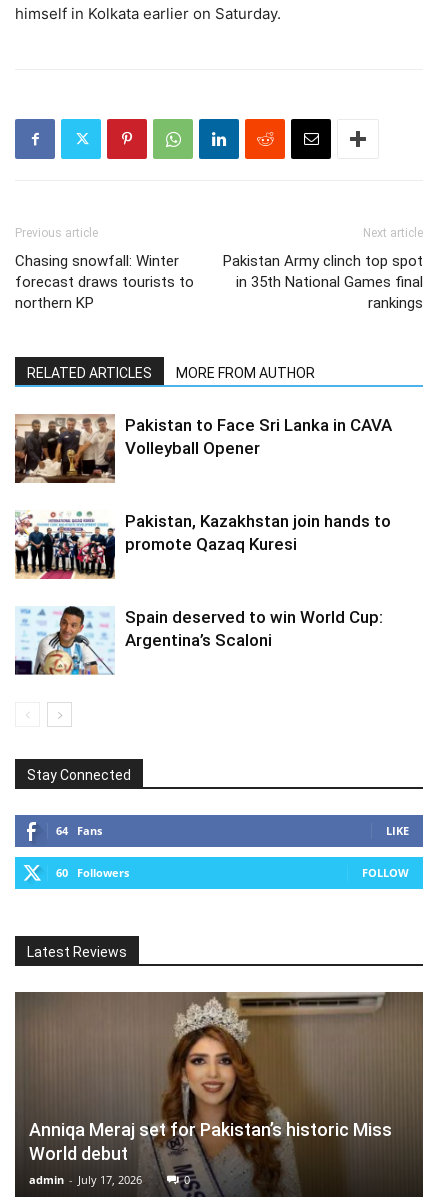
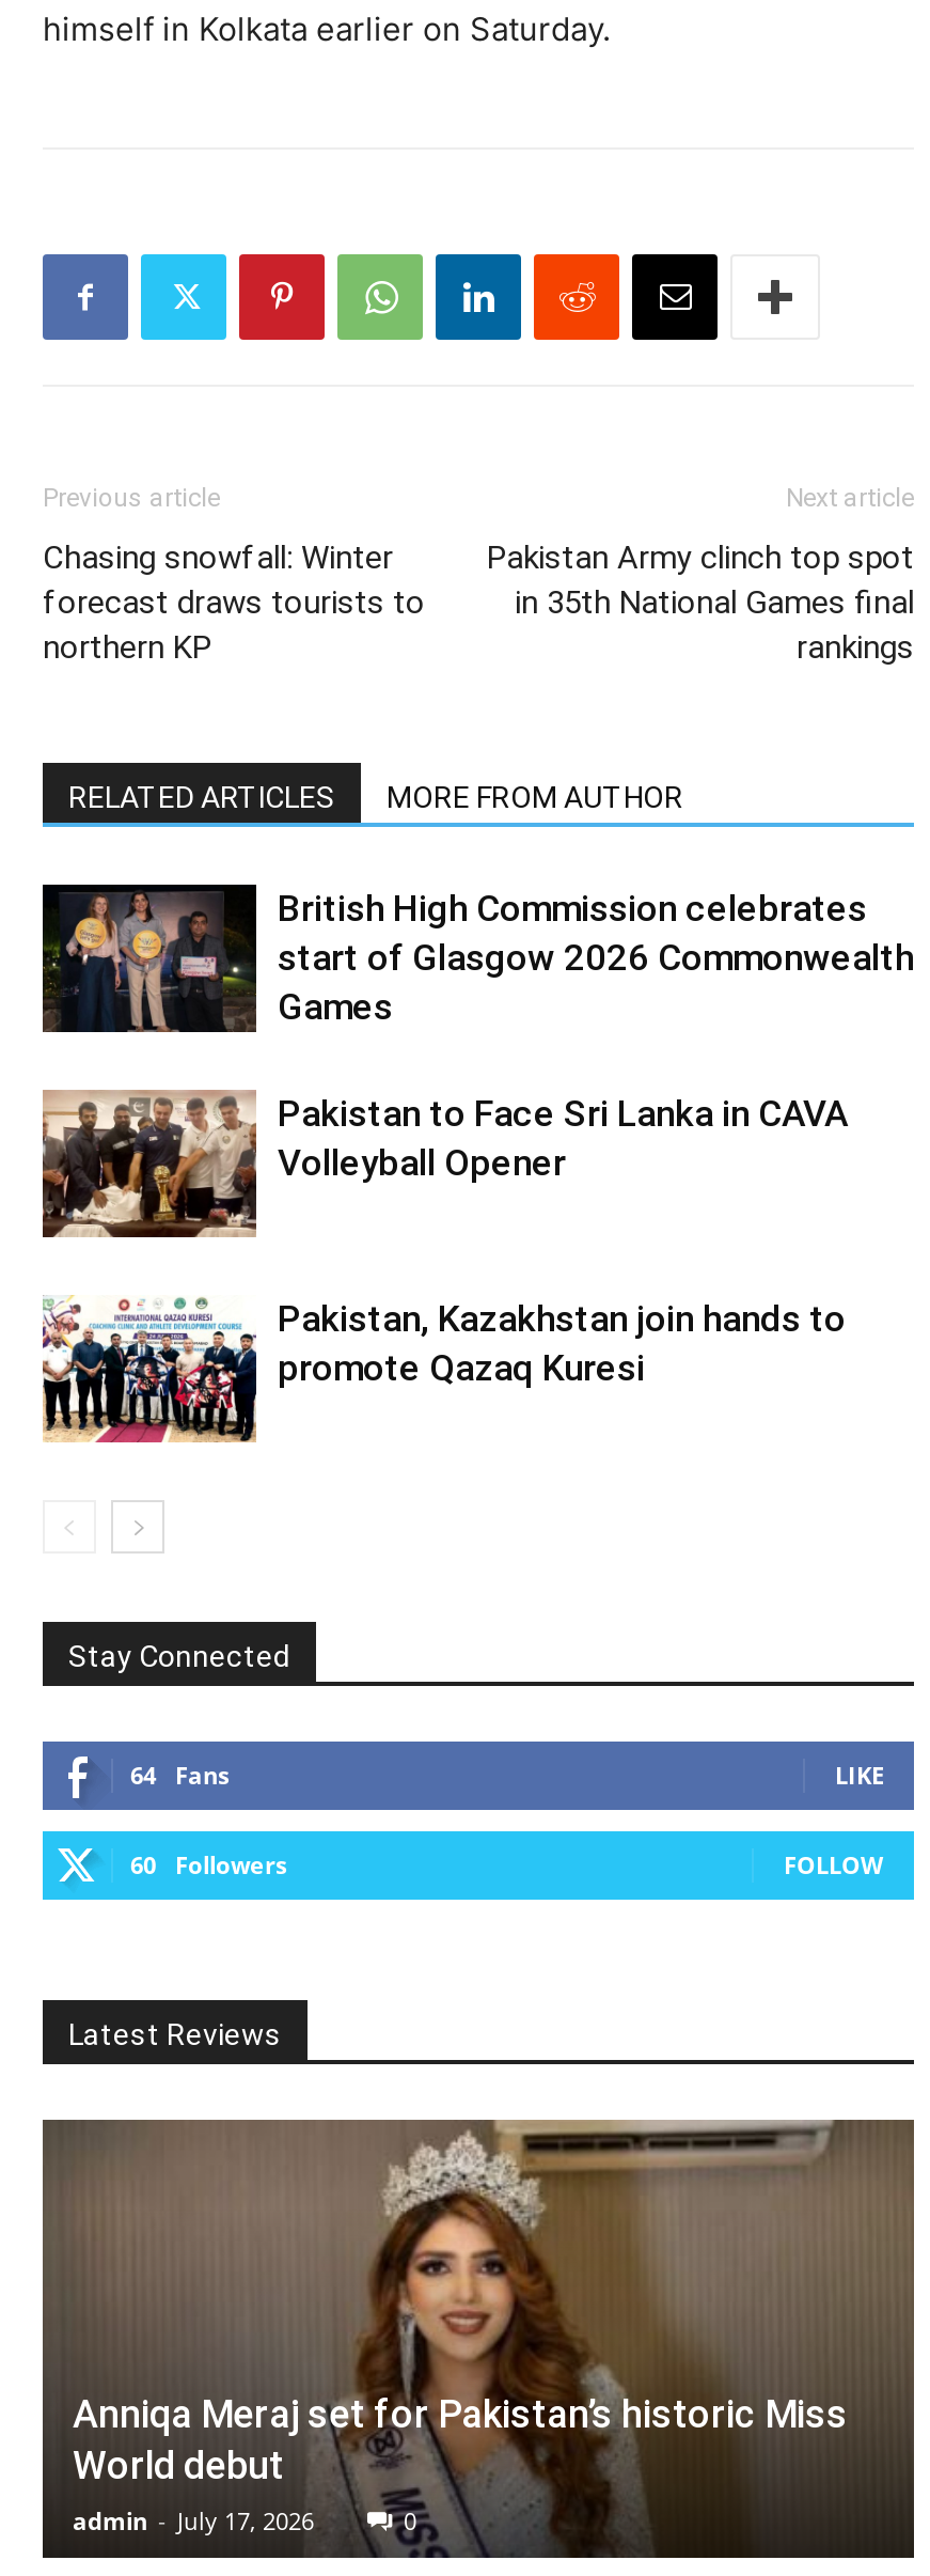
+ [image]
+ British High Commission celebrates
+ start of Glasgow 2026 Commonwealth
+ Games

moved down: [image] | Pakistan to Face Sri Lanka in CAVA | Volleyball Opener | Pakistan, Kazakhstan join hands to | promote Qazaq Kuresi

- [image]
- Spain deserved to win World Cup:
- Argentina’s Scaloni
